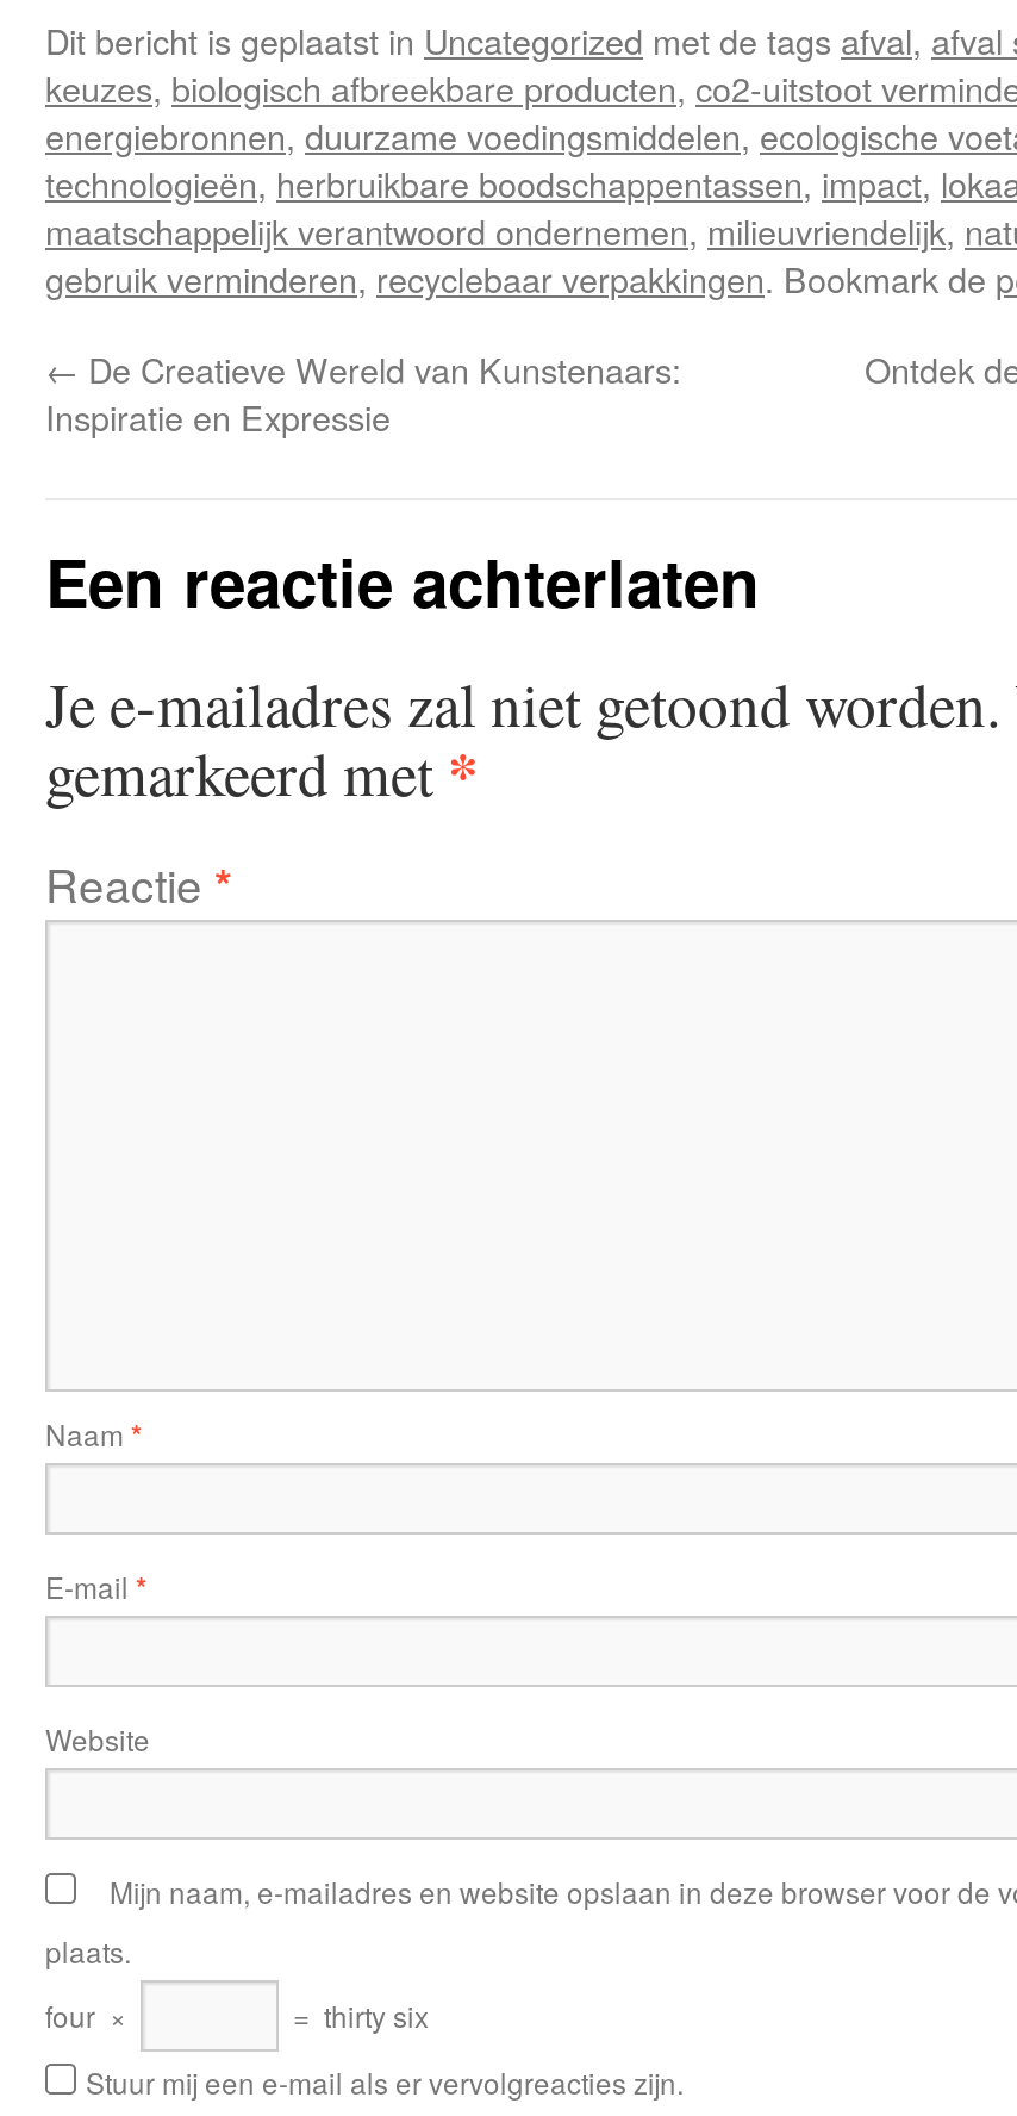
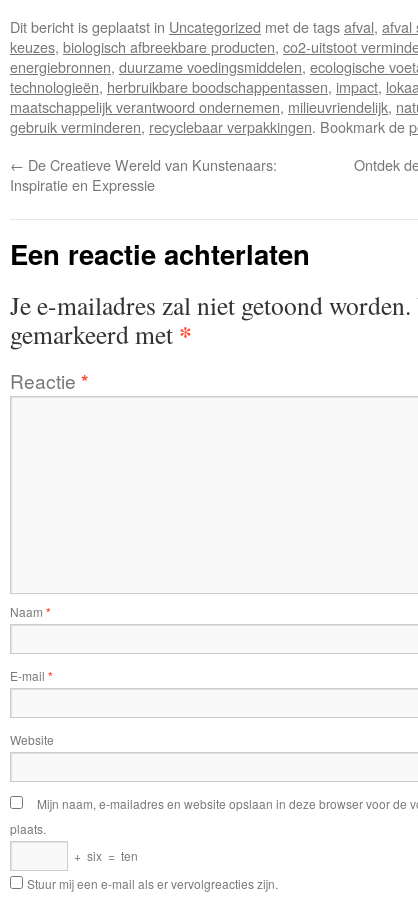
- four ×
- = thirty six
+ + six = ten
